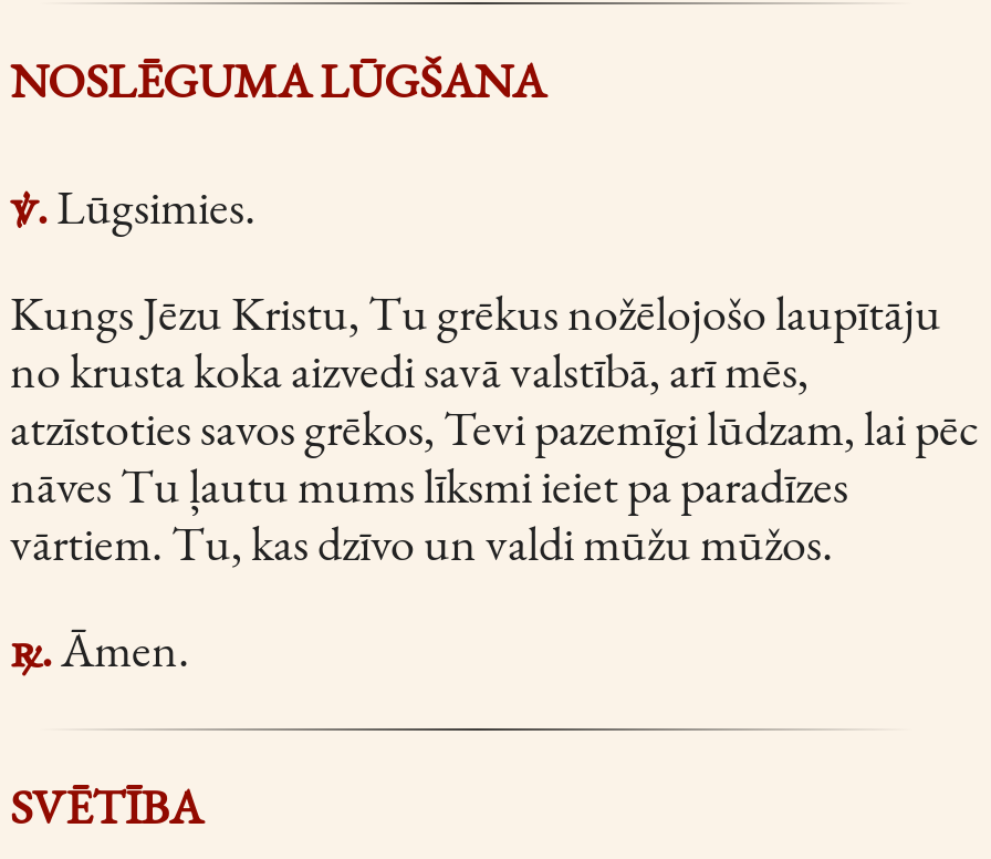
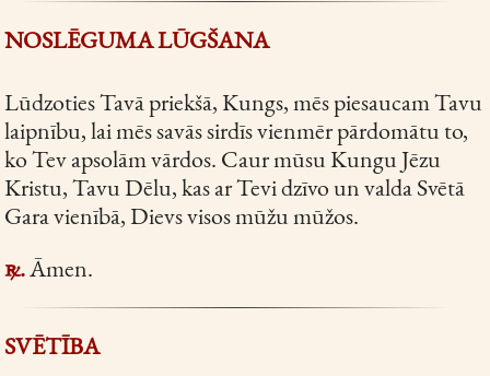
- ℣. Lūgsimies.
- Kungs Jēzu Kristu, Tu grēkus nožēlojošo laupītāju
- no krusta koka aizvedi savā valstībā, arī mēs,
- atzīstoties savos grēkos, Tevi pazemīgi lūdzam, lai pēc
- nāves Tu ļautu mums līksmi ieiet pa paradīzes
- vārtiem. Tu, kas dzīvo un valdi mūžu mūžos.
+ Lūdzoties Tavā priekšā, Kungs, mēs piesaucam Tavu
+ laipnību, lai mēs savās sirdīs vienmēr pārdomātu to,
+ ko Tev apsolām vārdos. Caur mūsu Kungu Jēzu
+ Kristu, Tavu Dēlu, kas ar Tevi dzīvo un valda Svētā
+ Gara vienībā, Dievs visos mūžu mūžos.
